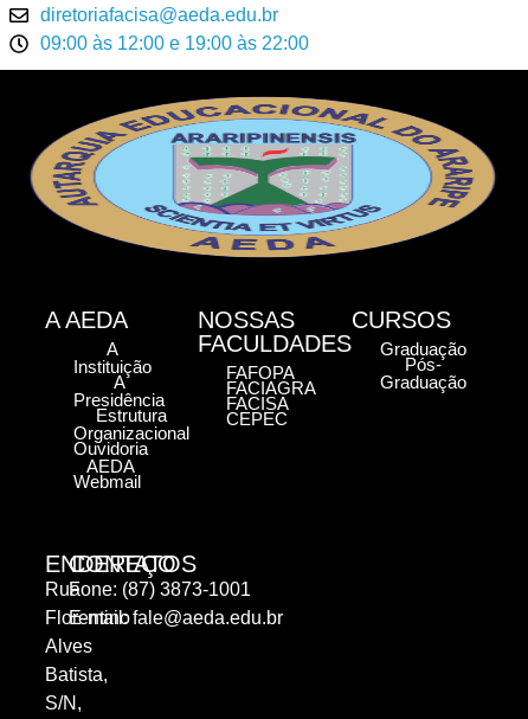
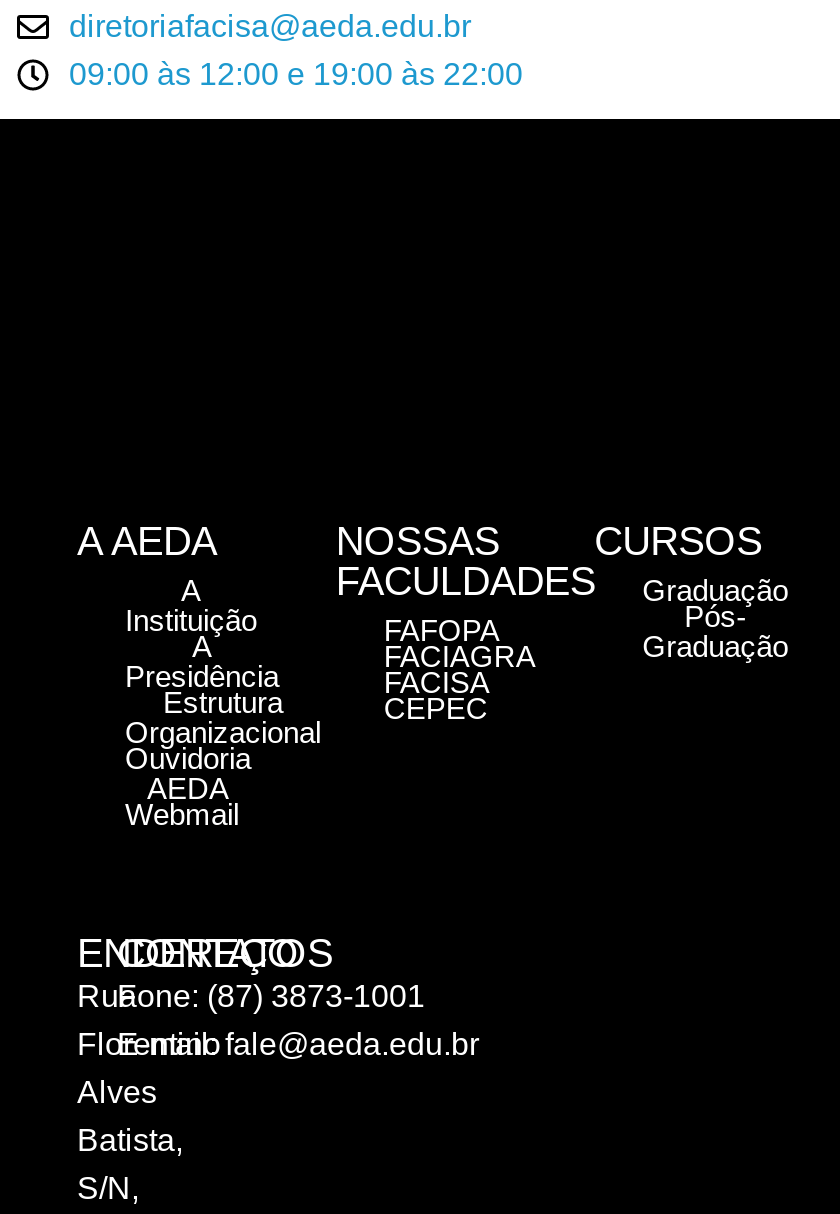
- [image]
